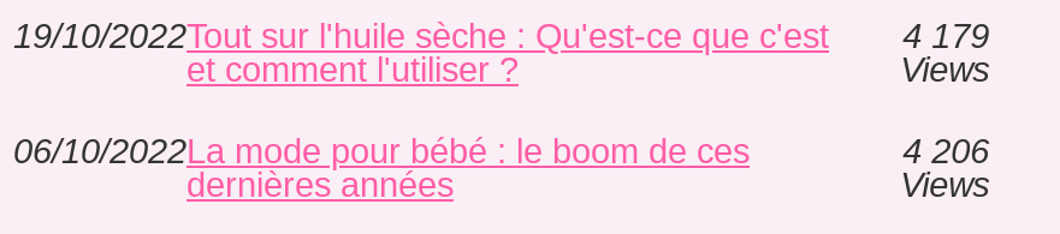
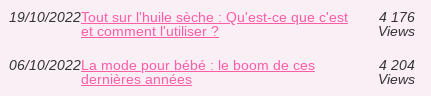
- 19/10/2022Tout sur l'huile sèche : Qu'est-ce que c'est 4 179
+ 19/10/2022Tout sur l'huile sèche : Qu'est-ce que c'est 4 176

- 4 206
+ 4 204
